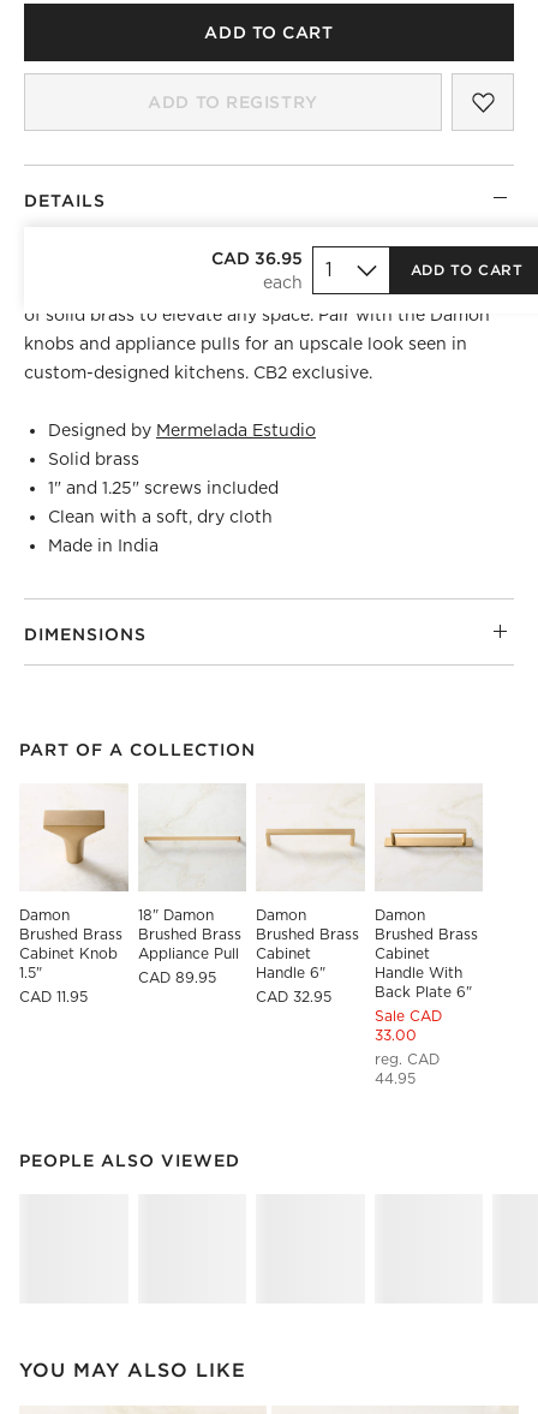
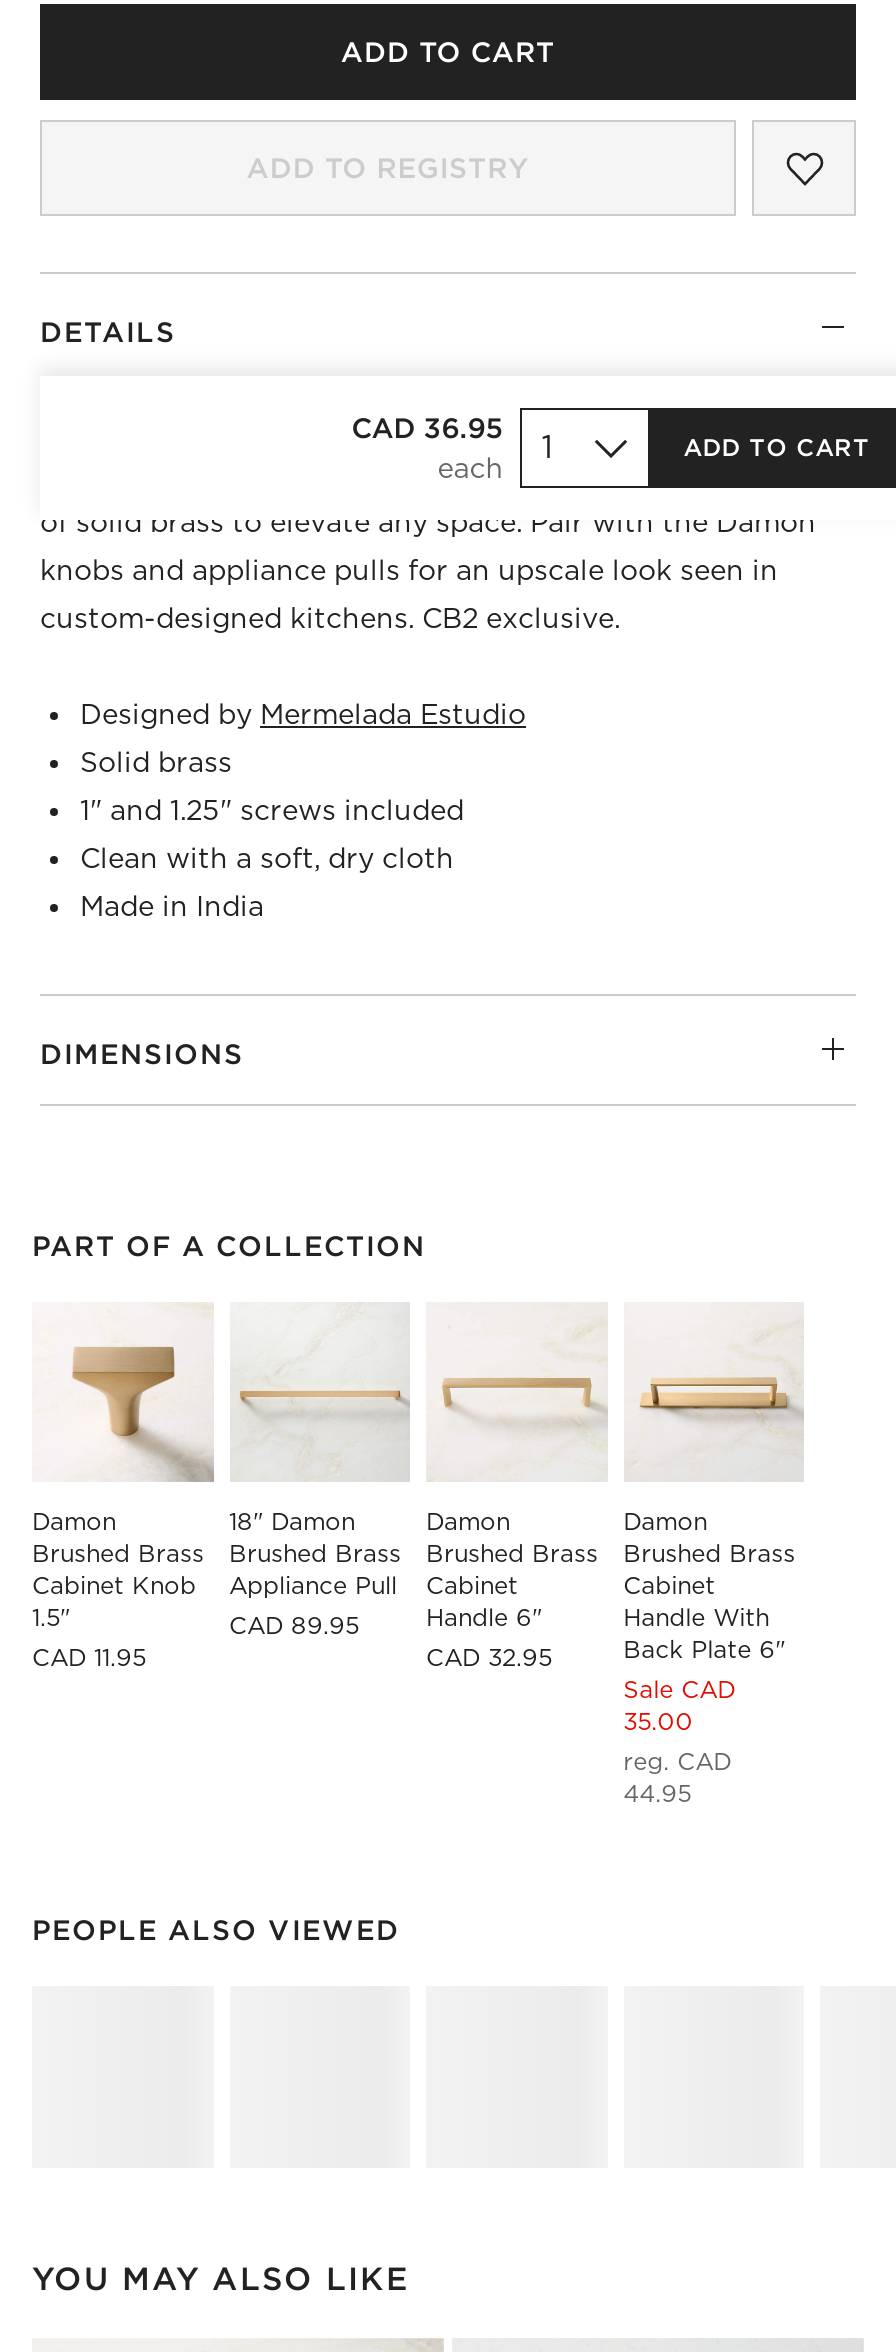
- 33.00
+ 35.00
